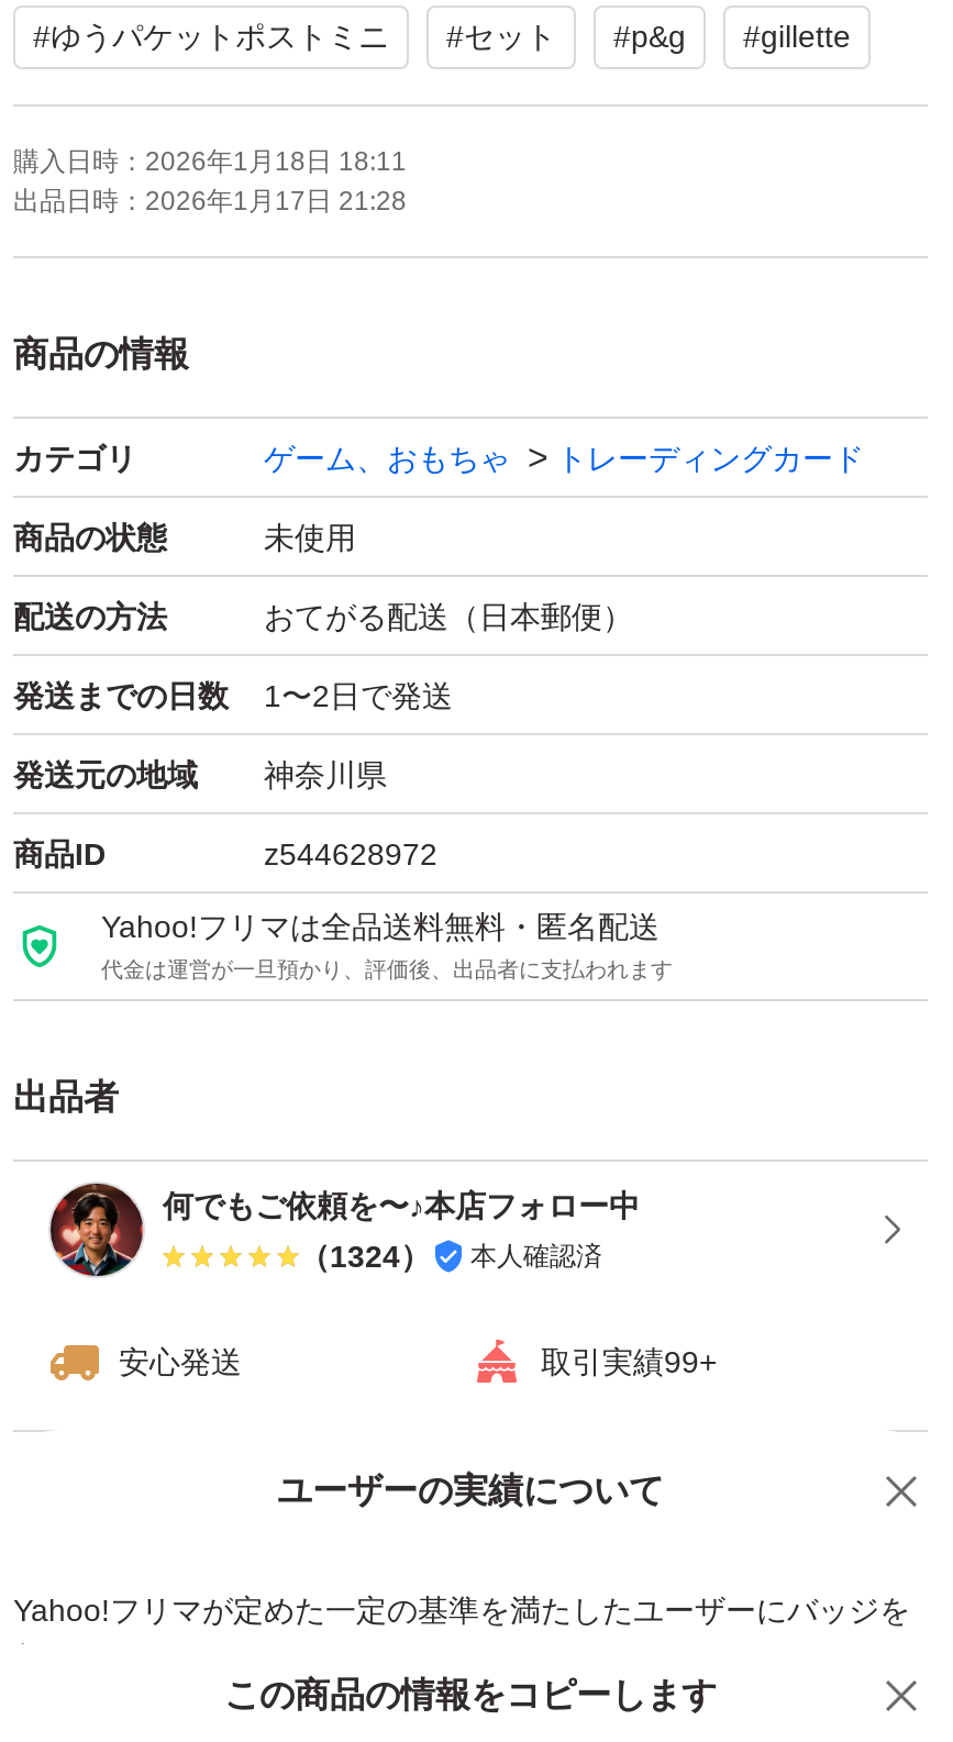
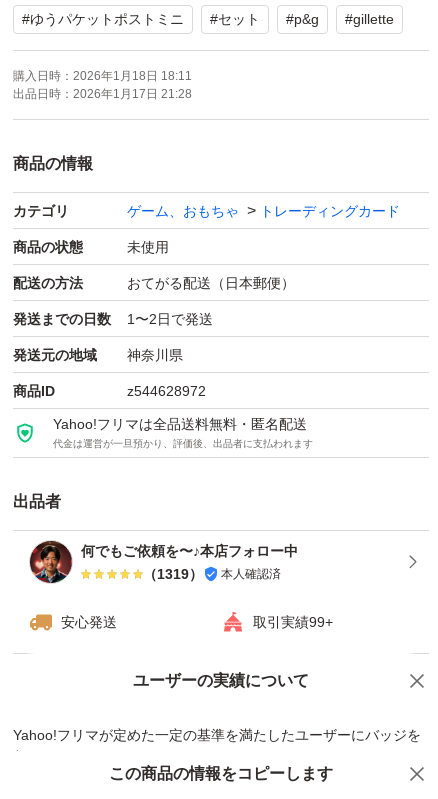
- （1324） 本人確認済
+ （1319） 本人確認済
